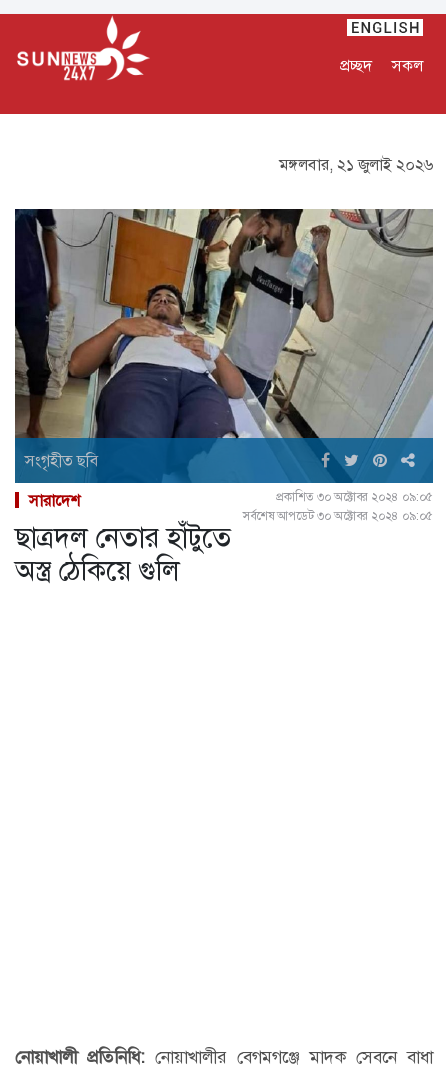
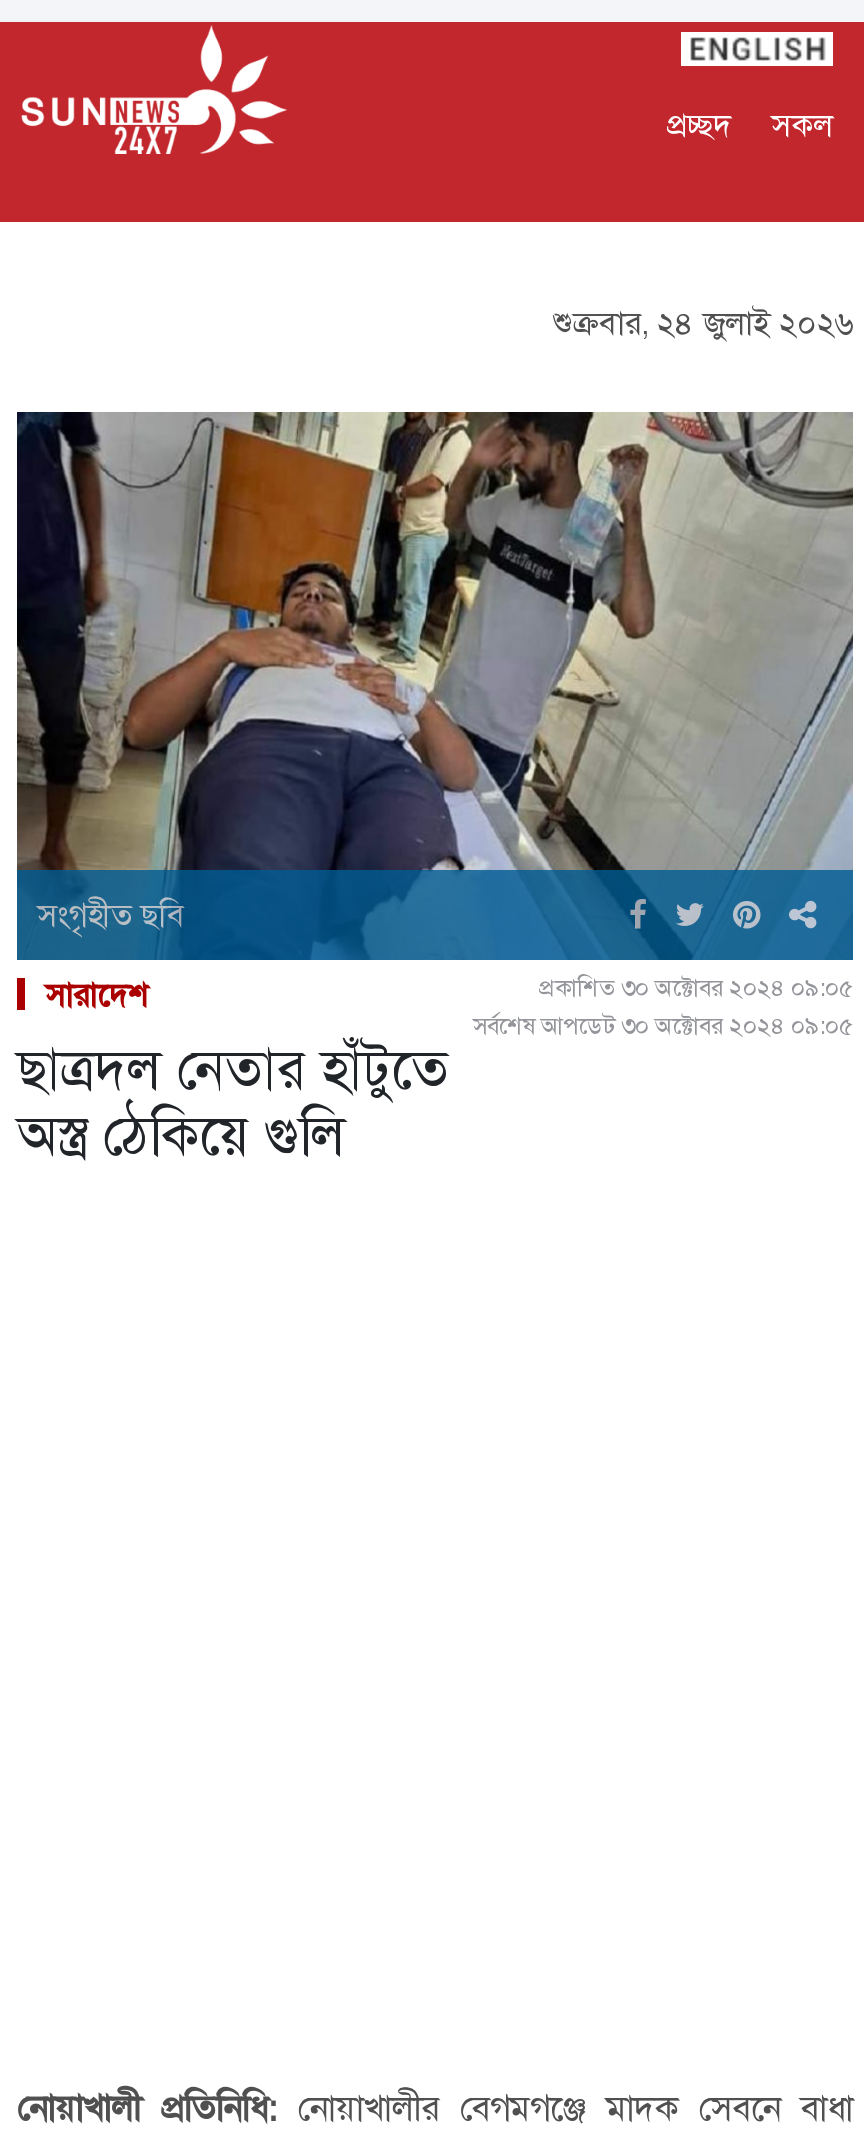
- মঙ্গলবার, ২১ জুলাই ২০২৬
+ শুক্রবার, ২৪ জুলাই ২০২৬
